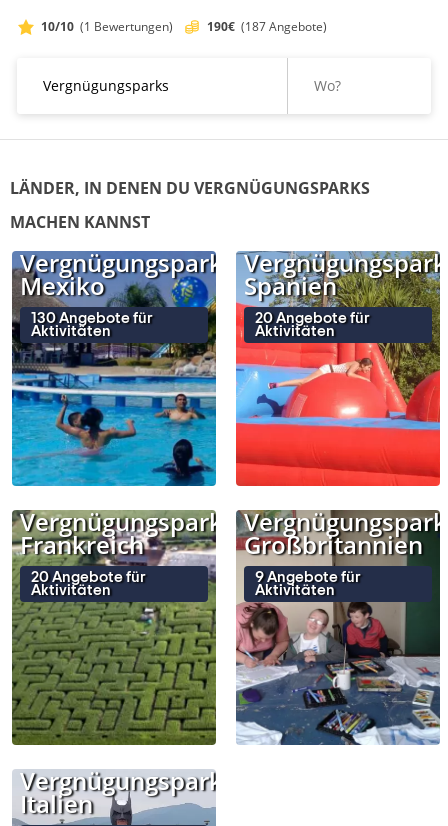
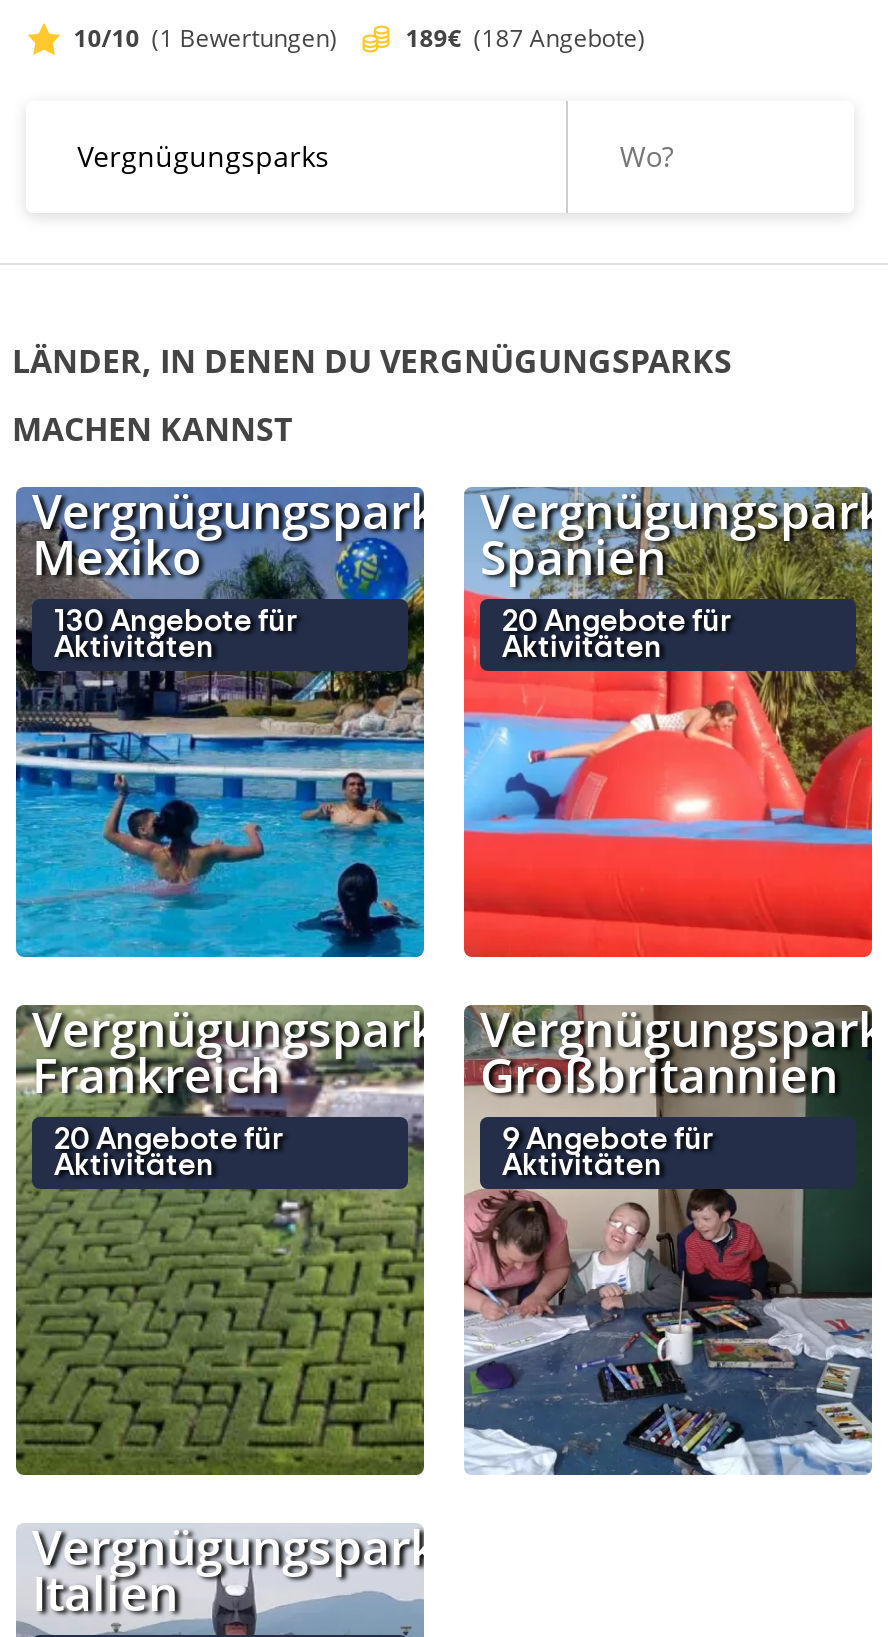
- 10/10 (1 Bewertungen) 190€ (187 Angebote)
+ 10/10 (1 Bewertungen) 189€ (187 Angebote)
